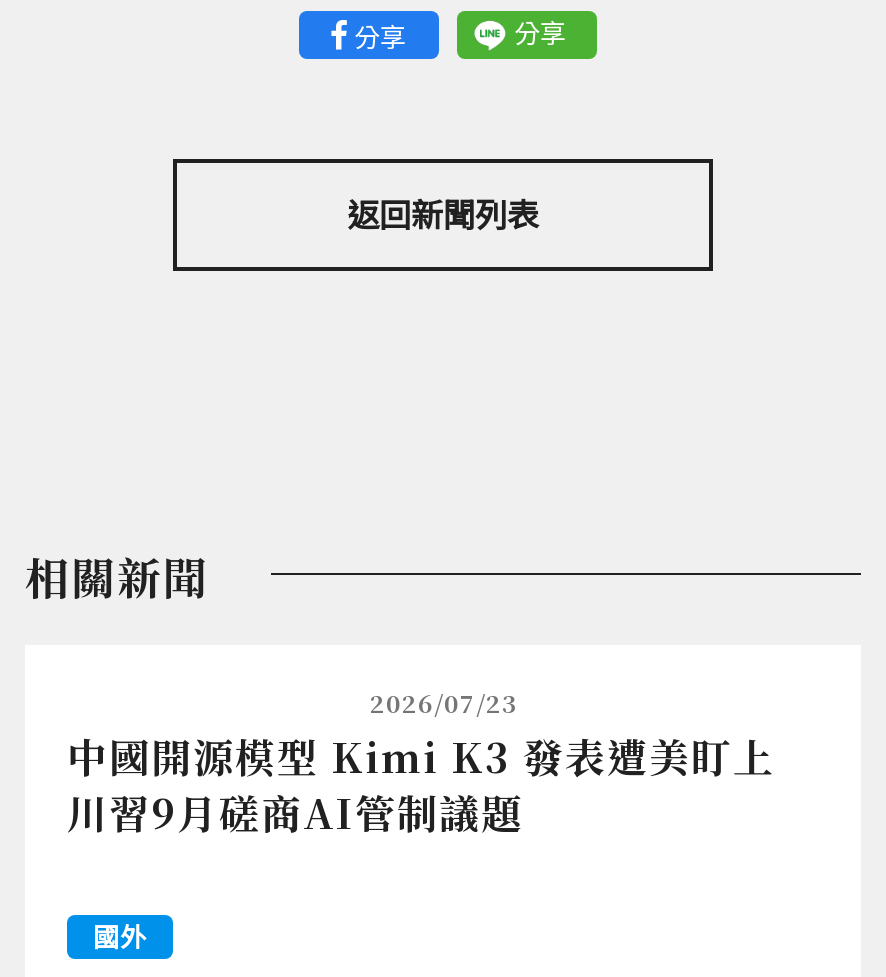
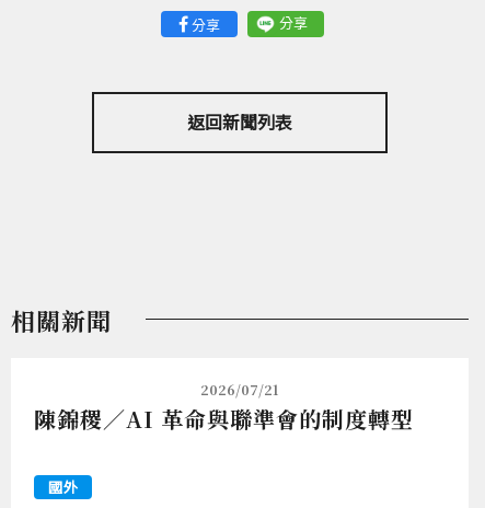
- 2026/07/23
- 中國開源模型 Kimi K3 發表遭美盯上
- 川習9月磋商AI管制議題
+ 2026/07/21
+ 陳錦稷／AI 革命與聯準會的制度轉型
